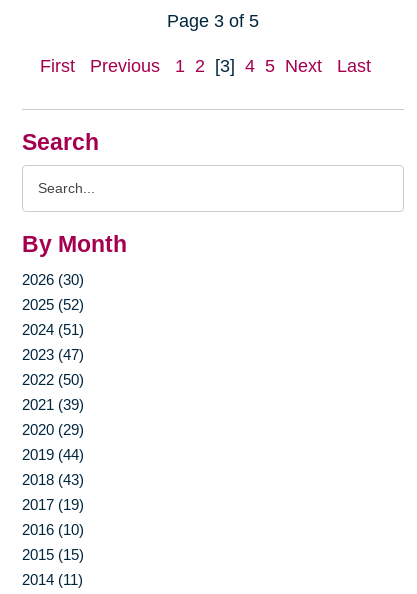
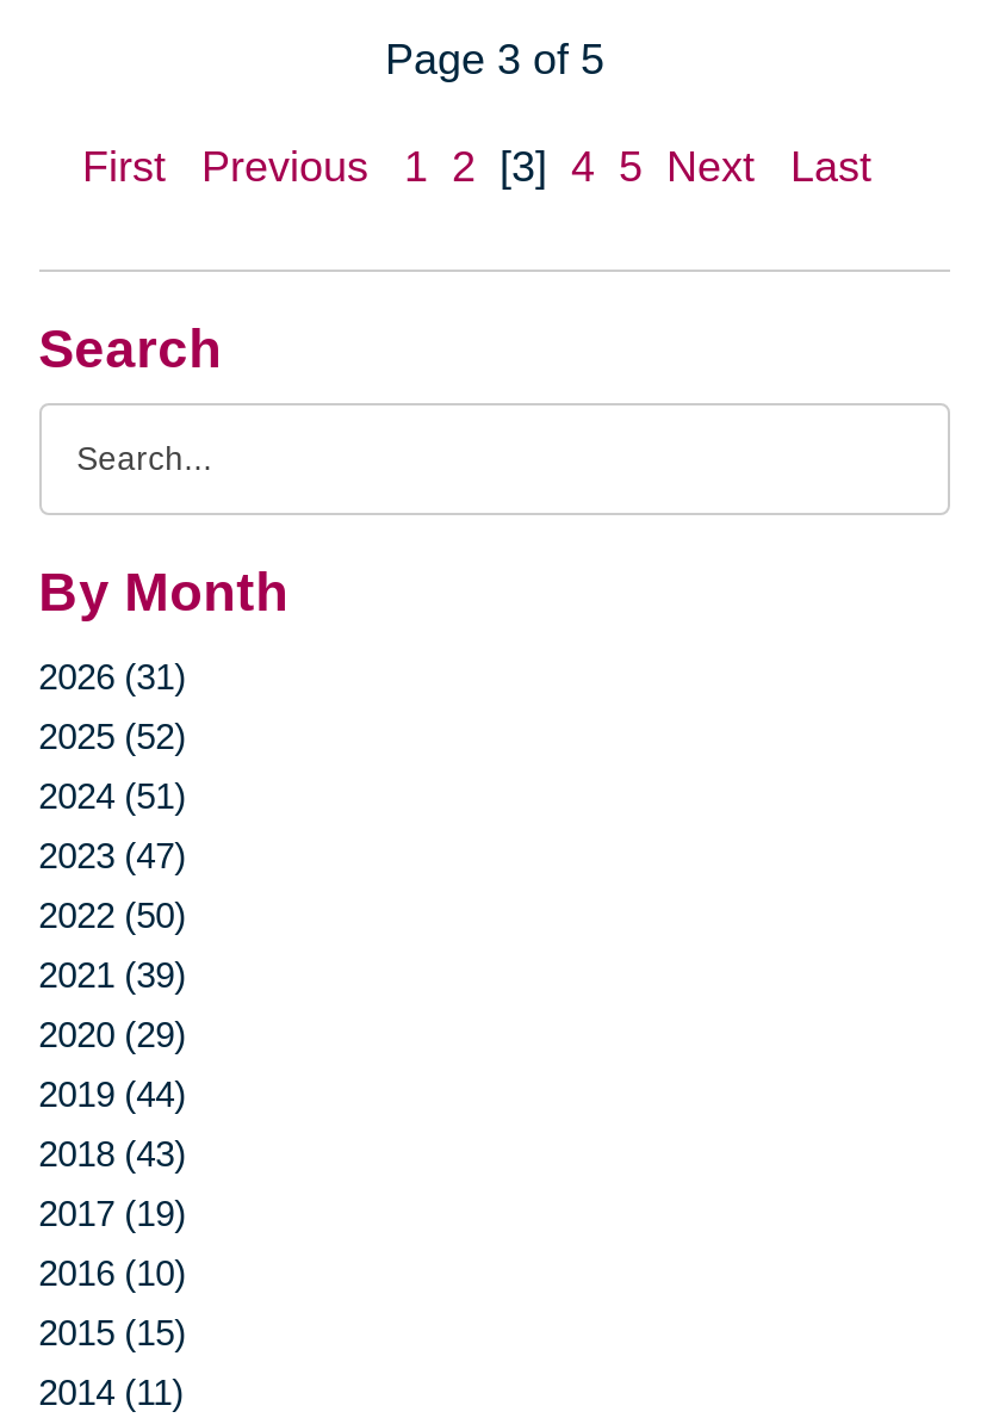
- 2026 (30)
+ 2026 (31)
